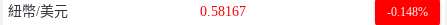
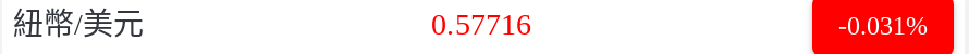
- 0.58167
+ 0.57716

- -0.148%
+ -0.031%
